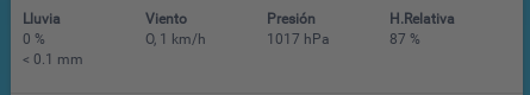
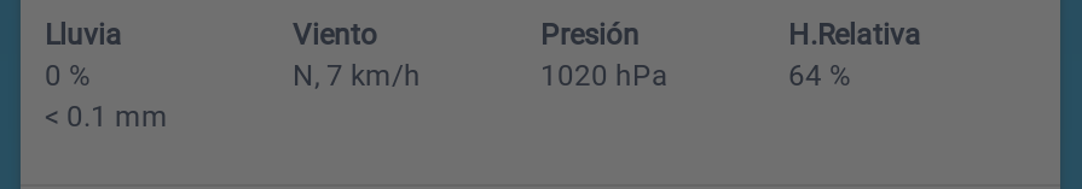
- O, 1 km/h
+ N, 7 km/h

- 1017 hPa
+ 1020 hPa

- 87 %
+ 64 %
